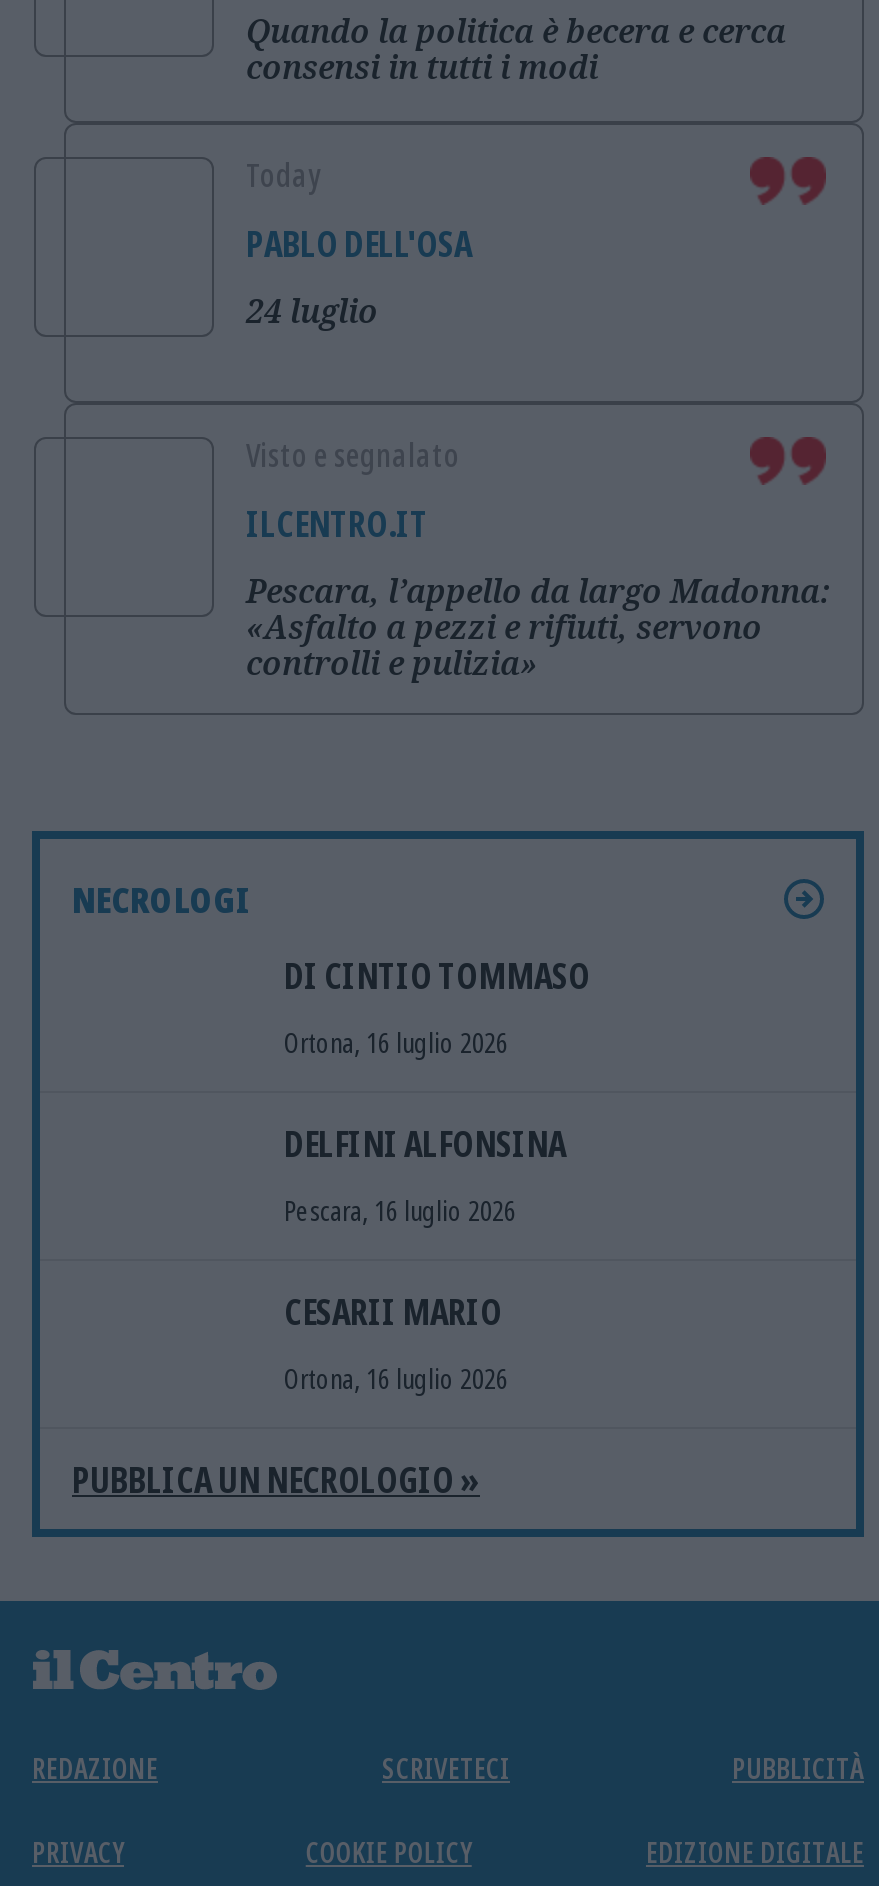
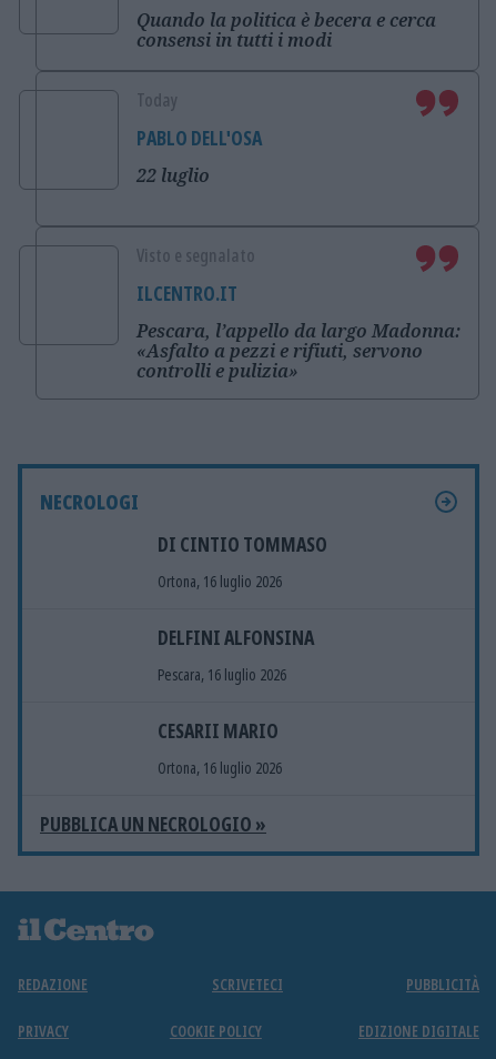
- 24 luglio
+ 22 luglio
